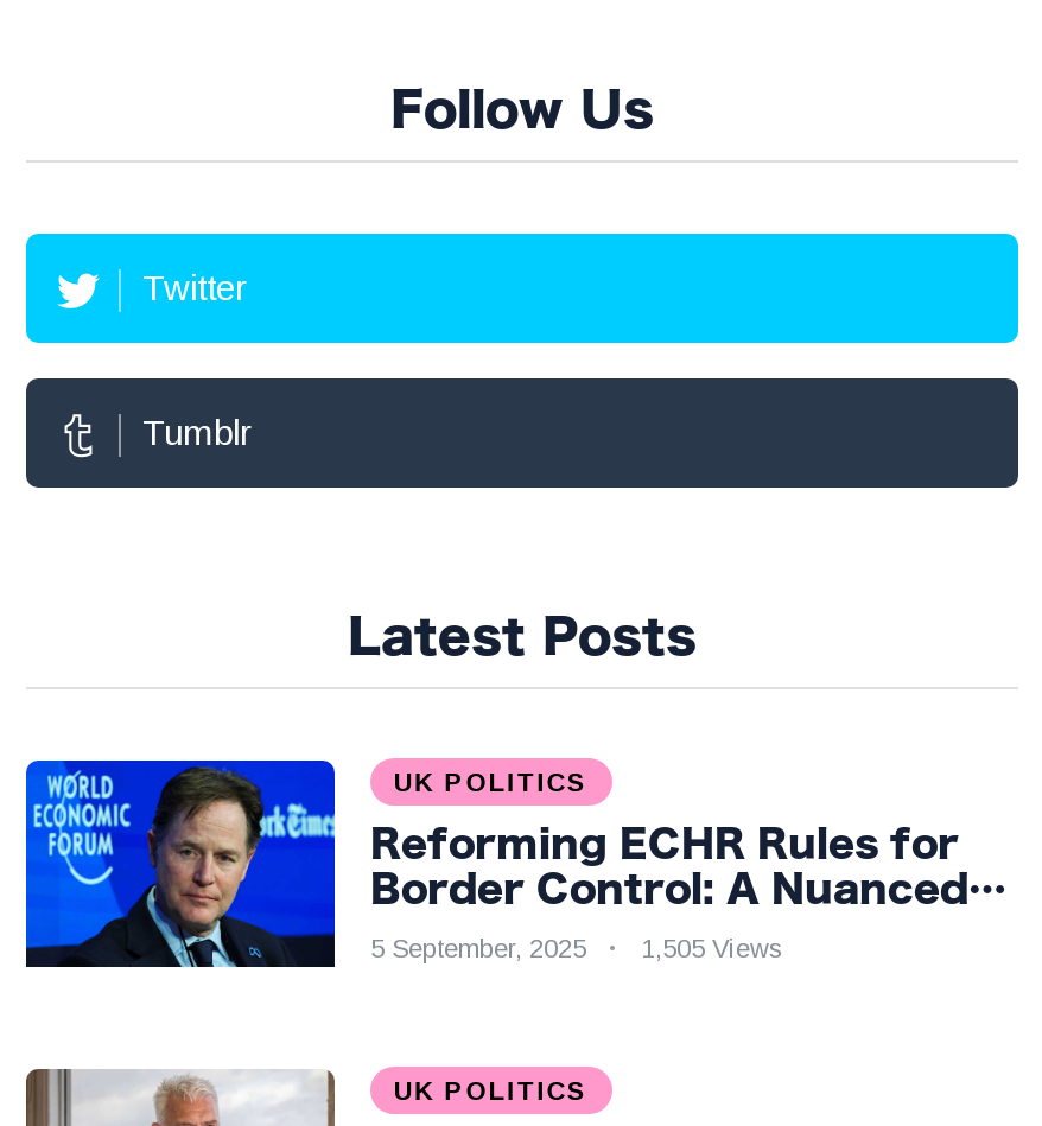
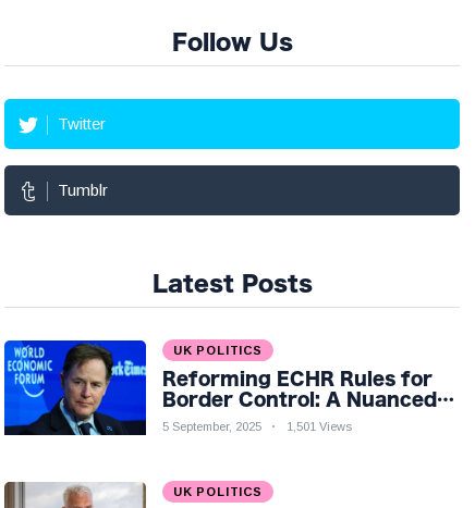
- 1,505 Views
+ 1,501 Views
